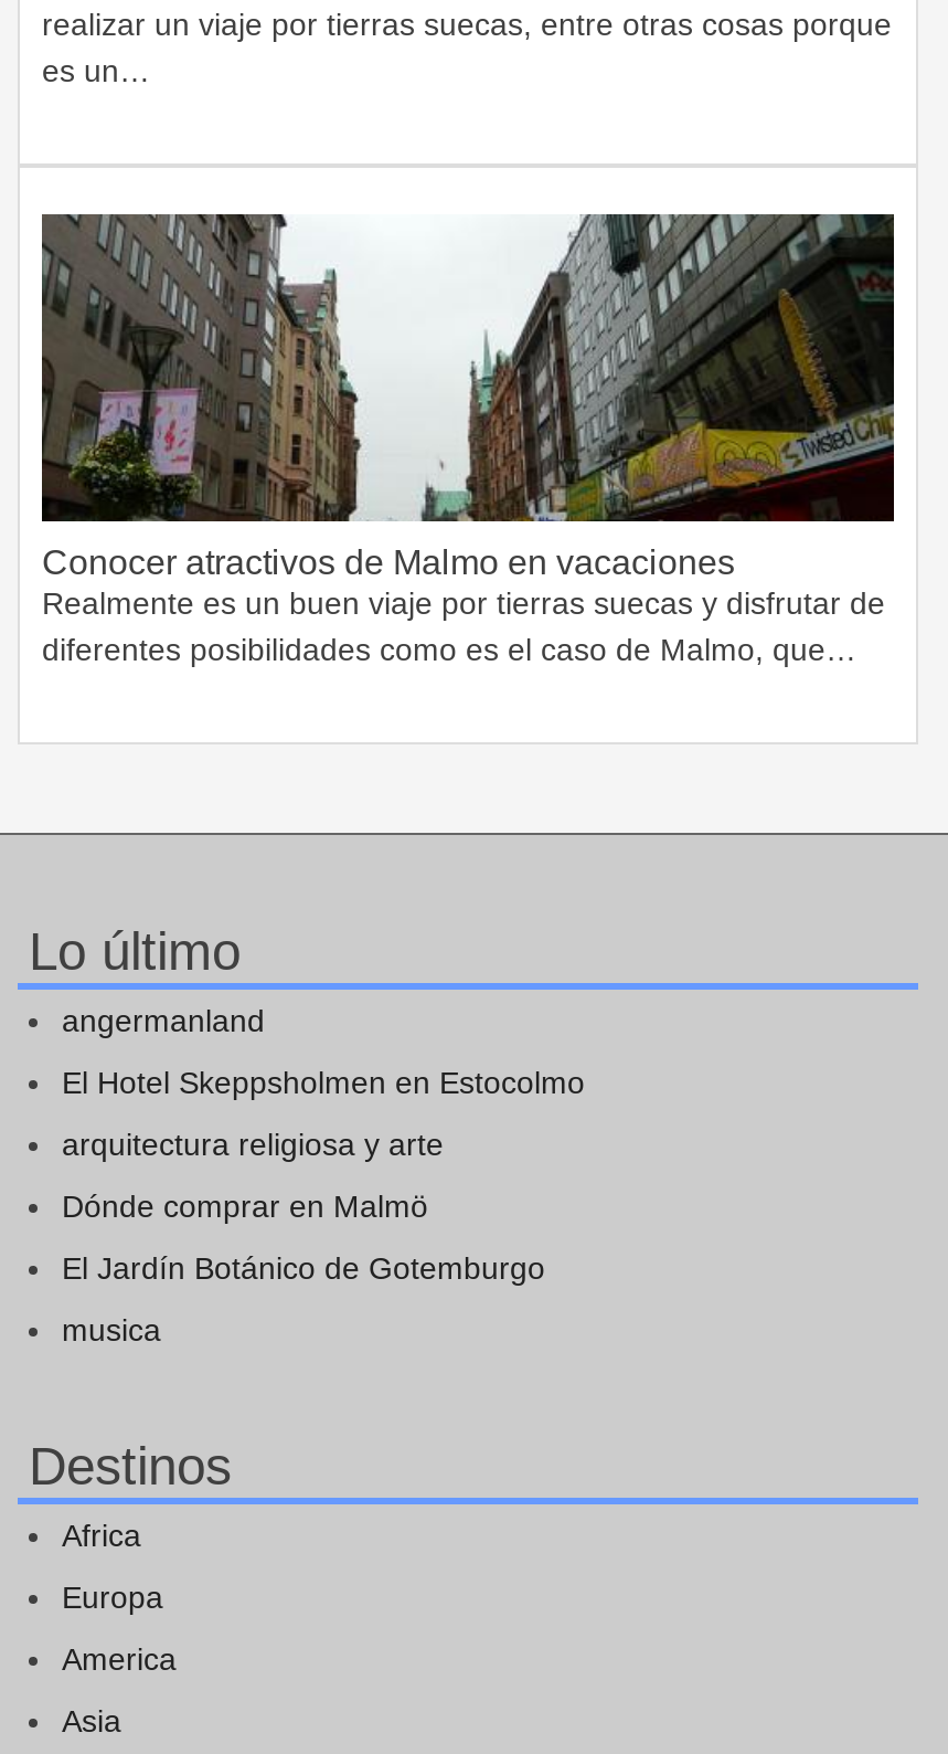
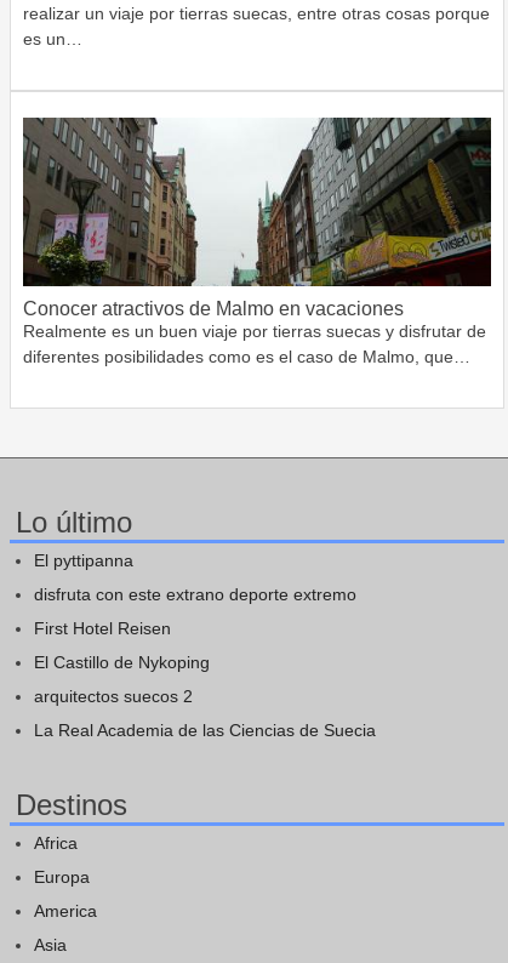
- angermanland
+ El pyttipanna

- El Hotel Skeppsholmen en Estocolmo
+ disfruta con este extrano deporte extremo

- arquitectura religiosa y arte
+ First Hotel Reisen

- Dónde comprar en Malmö
+ El Castillo de Nykoping

- El Jardín Botánico de Gotemburgo
+ arquitectos suecos 2

- musica
+ La Real Academia de las Ciencias de Suecia
